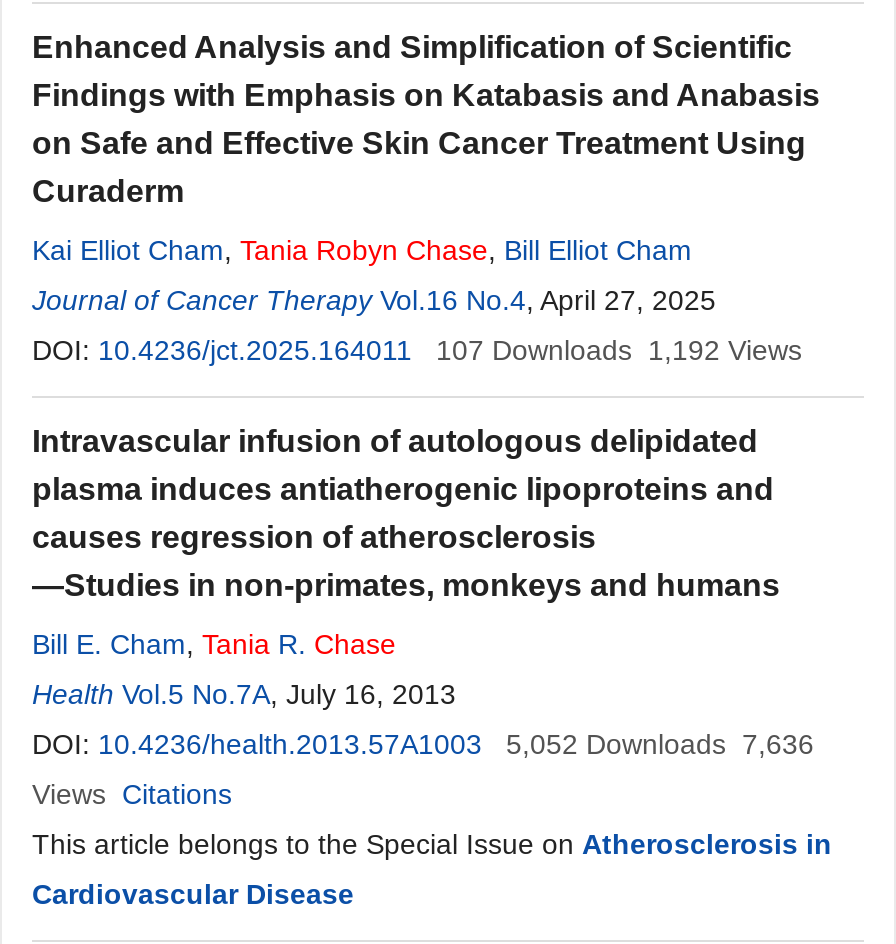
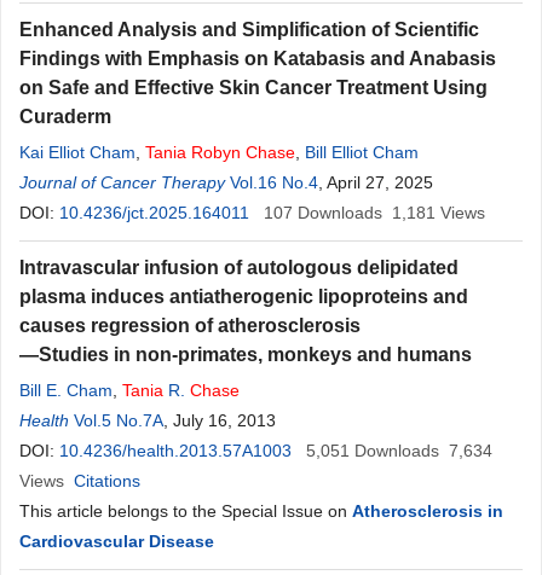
- 107 Downloads 1,192 Views
+ 107 Downloads 1,181 Views

- DOI: 10.4236/health.2013.57A1003 5,052 Downloads 7,636
+ DOI: 10.4236/health.2013.57A1003 5,051 Downloads 7,634
